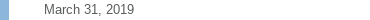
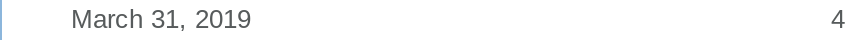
+ 4
